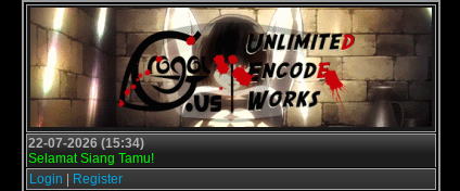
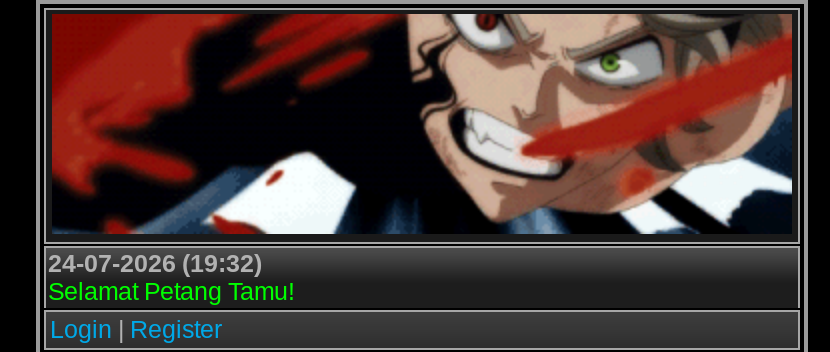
- [image]
- 22-07-2026 (15:34)
+ [image]
+ 24-07-2026 (19:32)

- Selamat Siang Tamu!
+ Selamat Petang Tamu!
